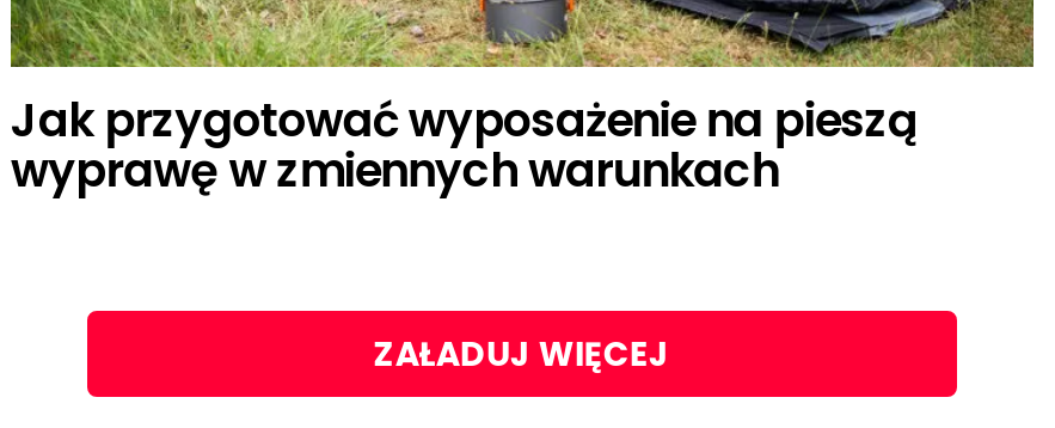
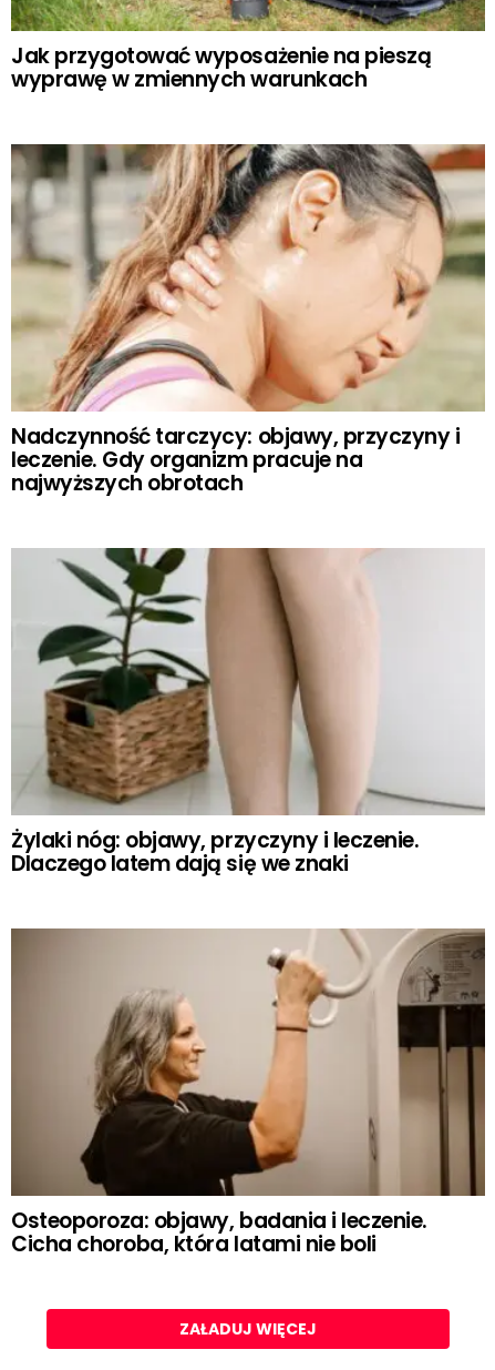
+ [image]
+ Nadczynność tarczycy: objawy, przyczyny i
+ leczenie. Gdy organizm pracuje na
+ najwyższych obrotach

+ [image]
+ Żylaki nóg: objawy, przyczyny i leczenie.
+ Dlaczego latem dają się we znaki

+ [image]
+ Osteoporoza: objawy, badania i leczenie.
+ Cicha choroba, która latami nie boli
